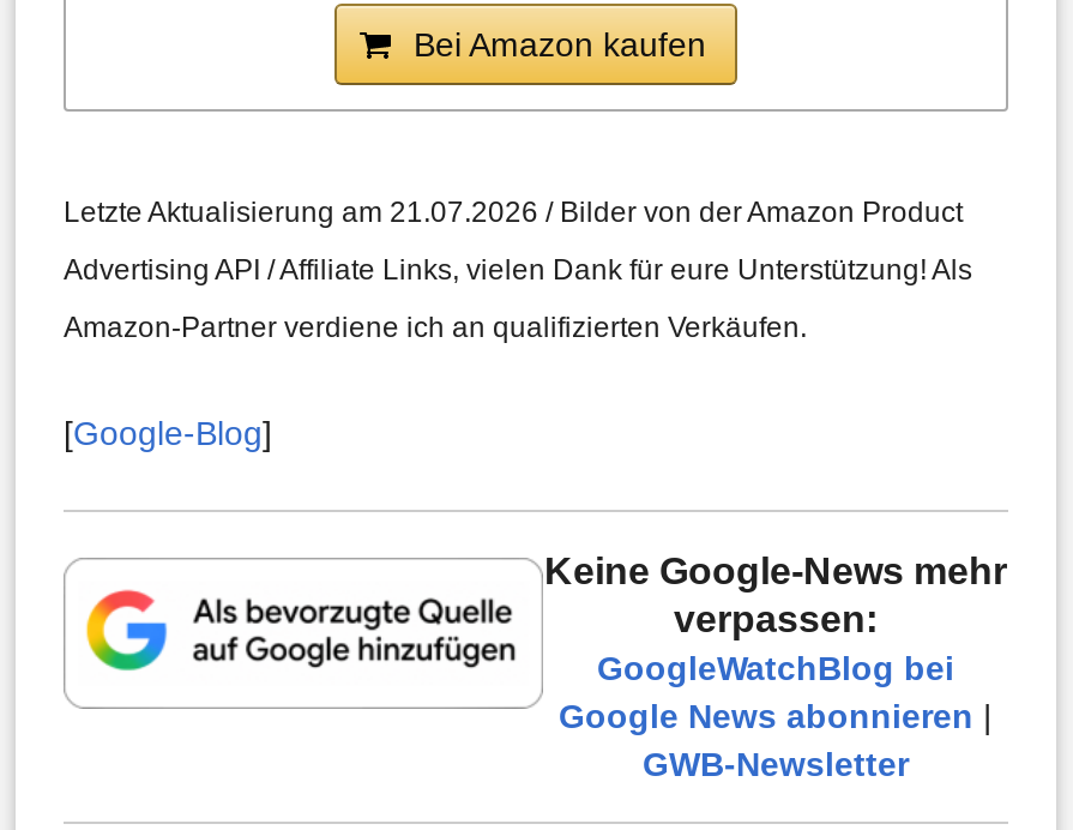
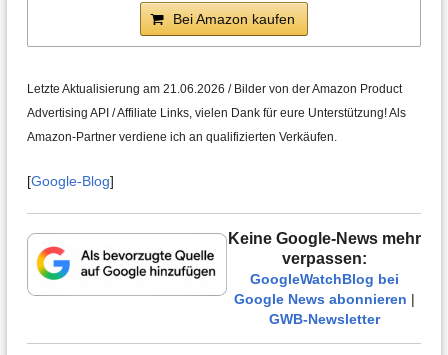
- Letzte Aktualisierung am 21.07.2026 / Bilder von der Amazon Product
+ Letzte Aktualisierung am 21.06.2026 / Bilder von der Amazon Product
